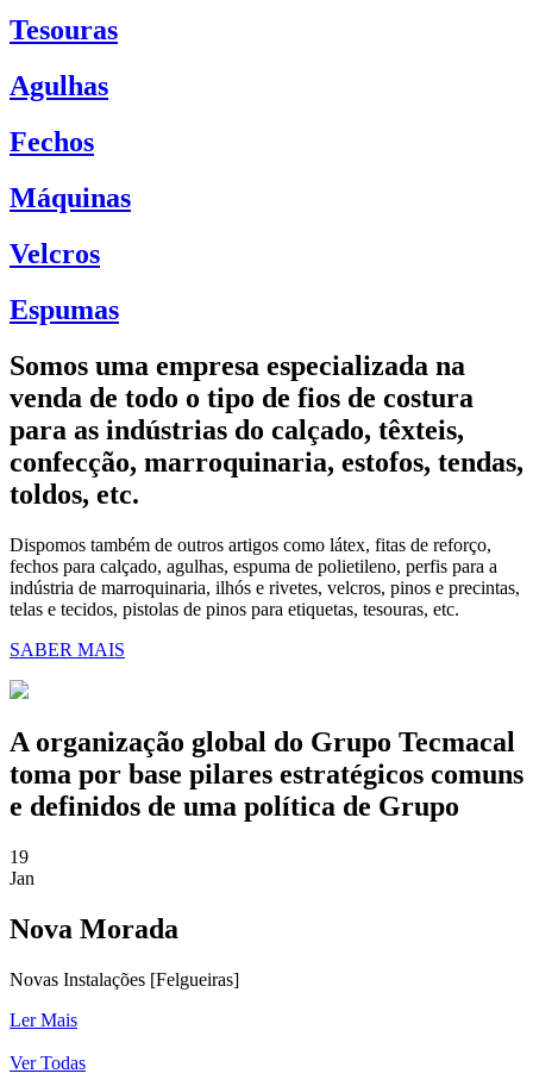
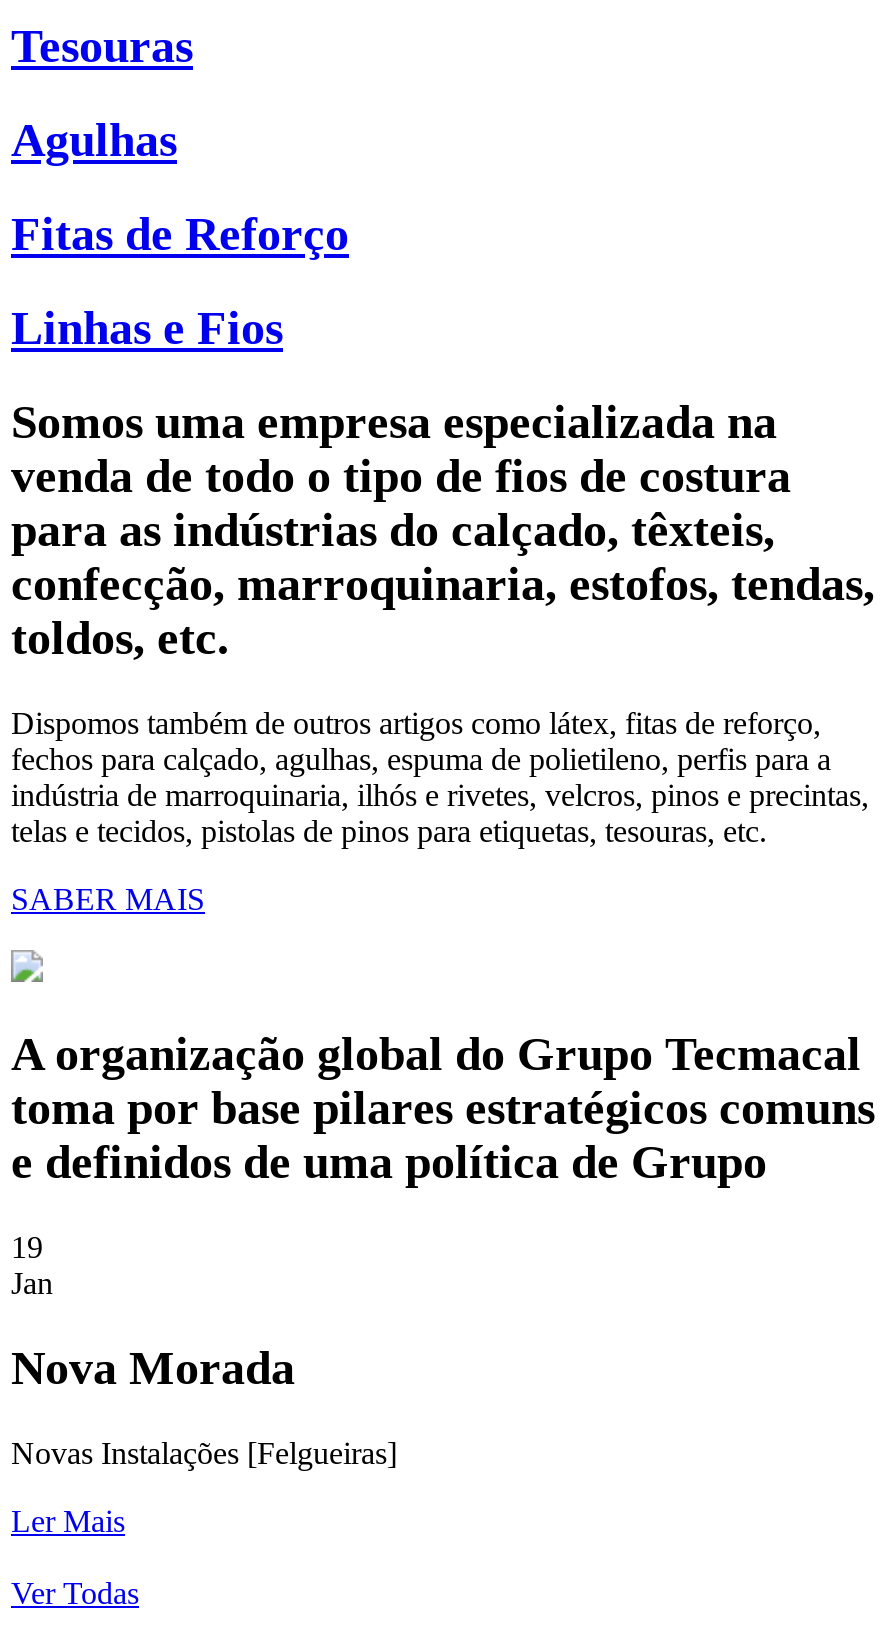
- Fechos
- Máquinas
- Velcros
- Espumas
+ Fitas de Reforço
+ Linhas e Fios
